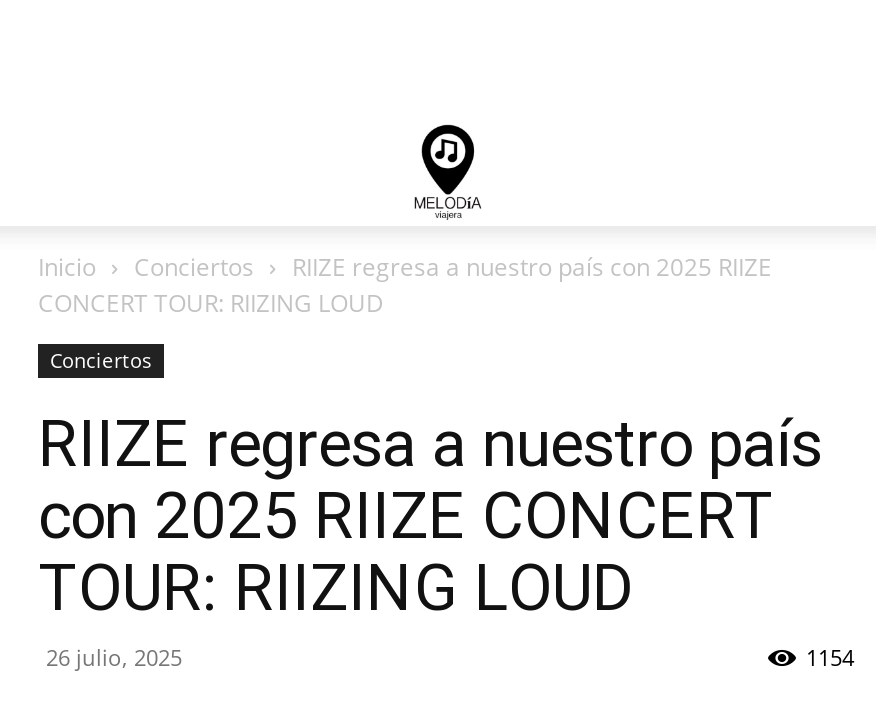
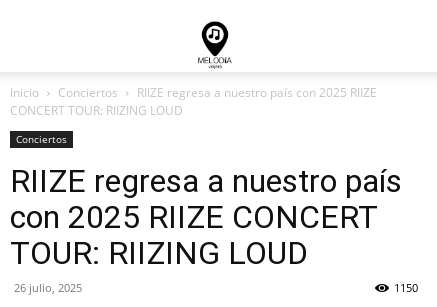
- 1154
+ 1150
